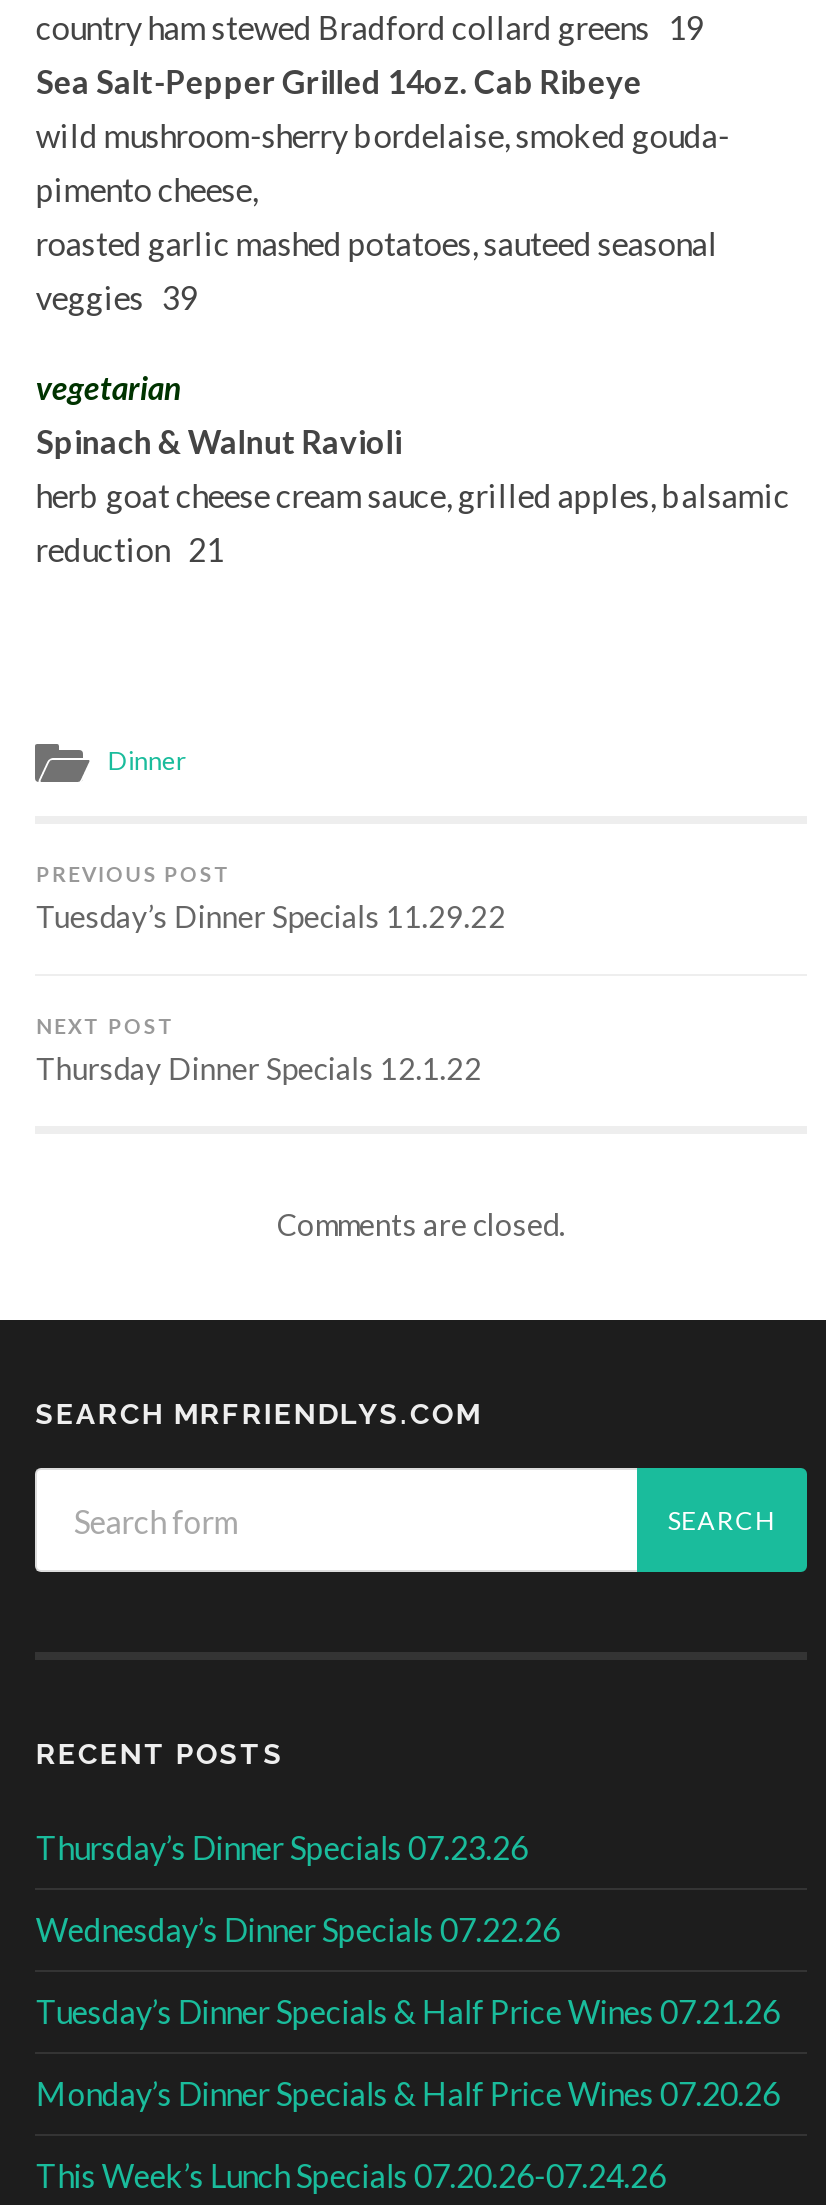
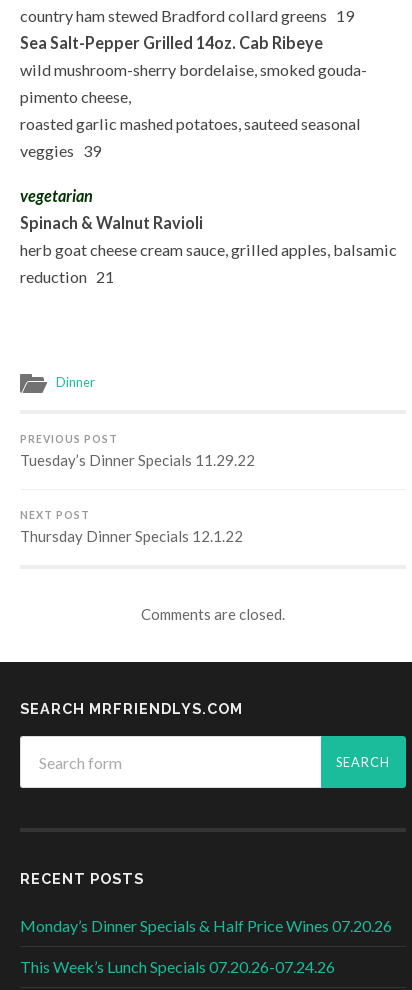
- Thursday’s Dinner Specials 07.23.26
- Wednesday’s Dinner Specials 07.22.26
- Tuesday’s Dinner Specials & Half Price Wines 07.21.26
